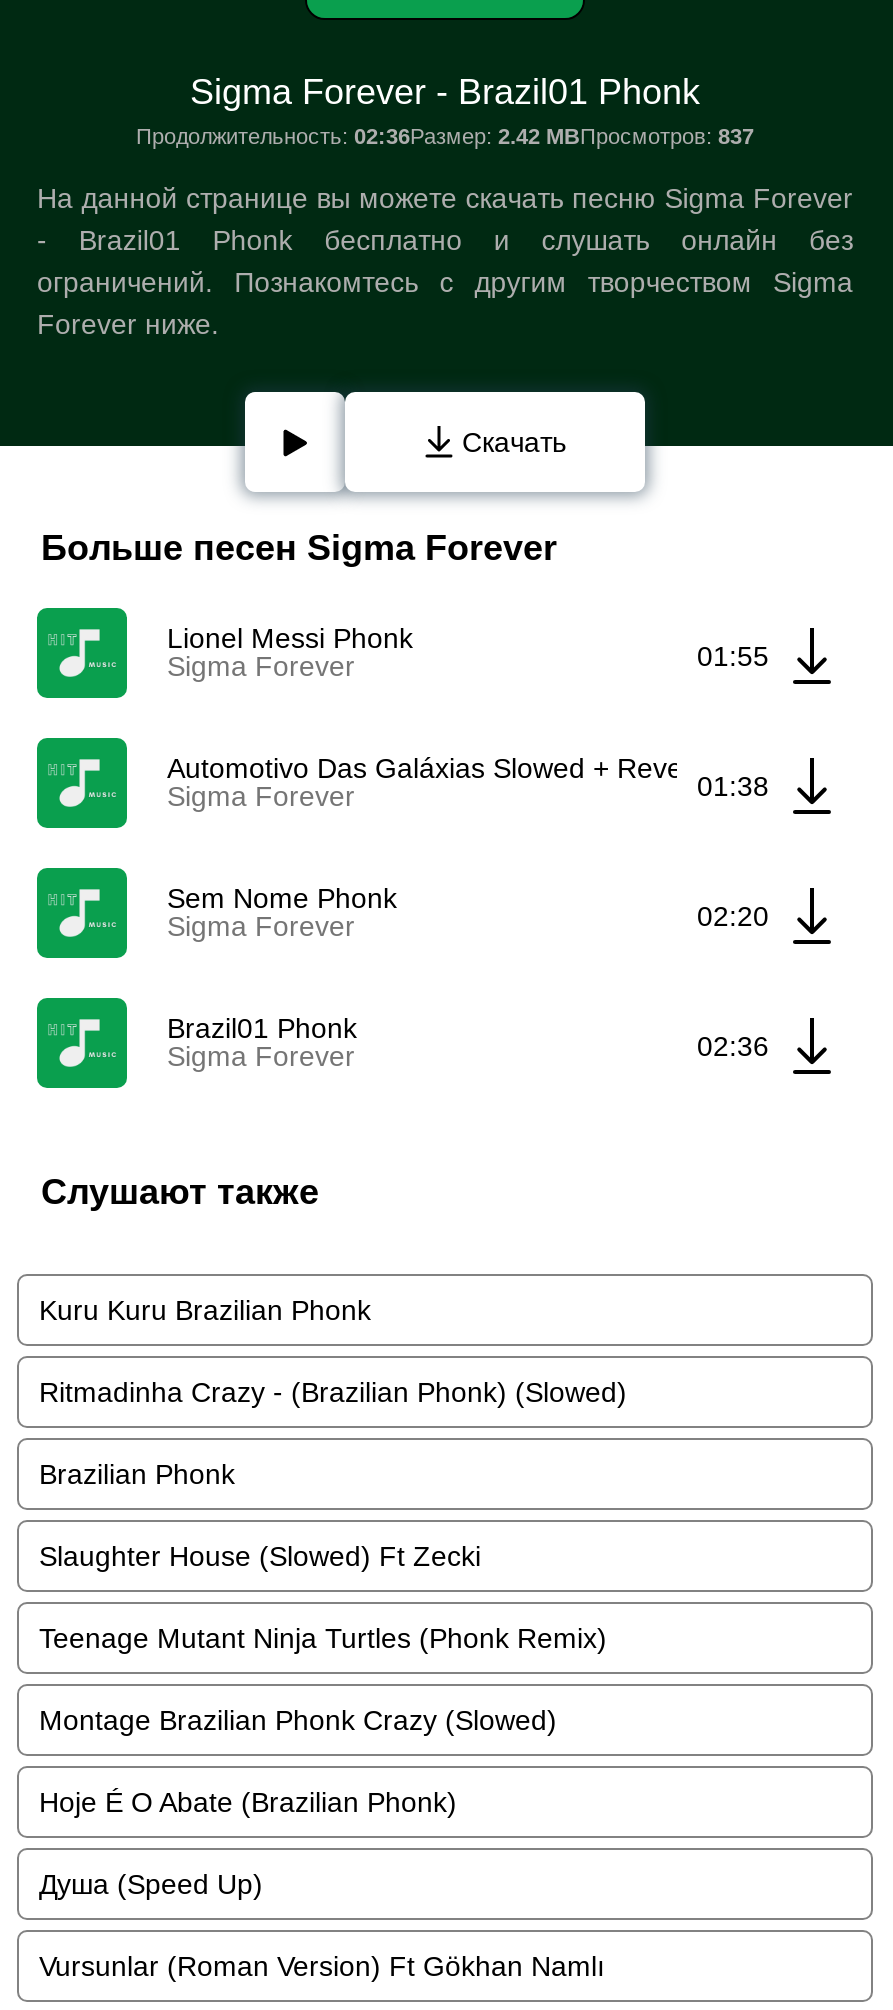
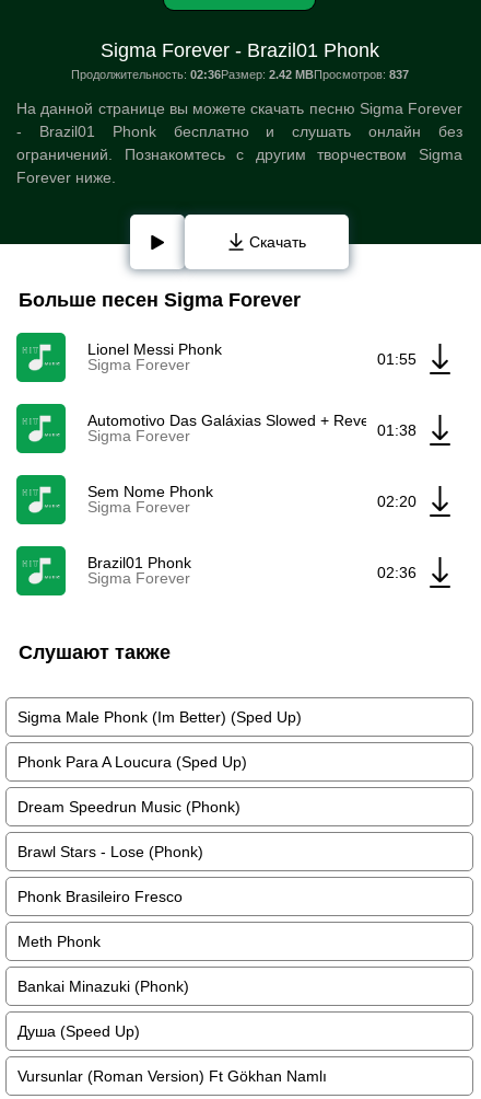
- Kuru Kuru Brazilian Phonk
+ Sigma Male Phonk (Im Better) (Sped Up)

- Ritmadinha Crazy - (Brazilian Phonk) (Slowed)
+ Phonk Para A Loucura (Sped Up)

- Brazilian Phonk
+ Dream Speedrun Music (Phonk)

- Slaughter House (Slowed) Ft Zecki
+ Brawl Stars - Lose (Phonk)

- Teenage Mutant Ninja Turtles (Phonk Remix)
+ Phonk Brasileiro Fresco

- Montage Brazilian Phonk Crazy (Slowed)
+ Meth Phonk

- Hoje É O Abate (Brazilian Phonk)
+ Bankai Minazuki (Phonk)
